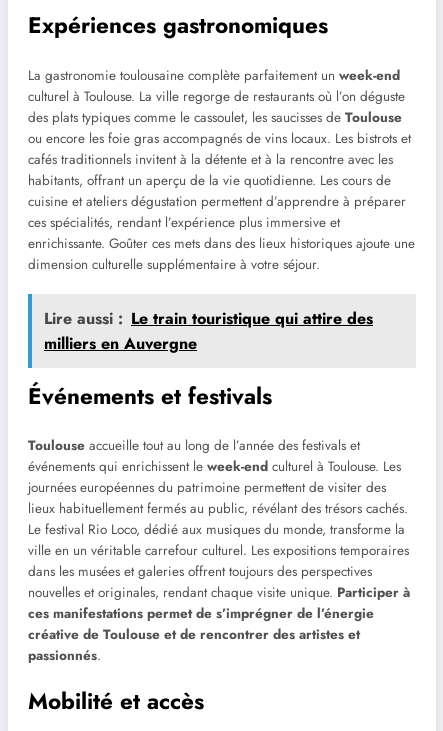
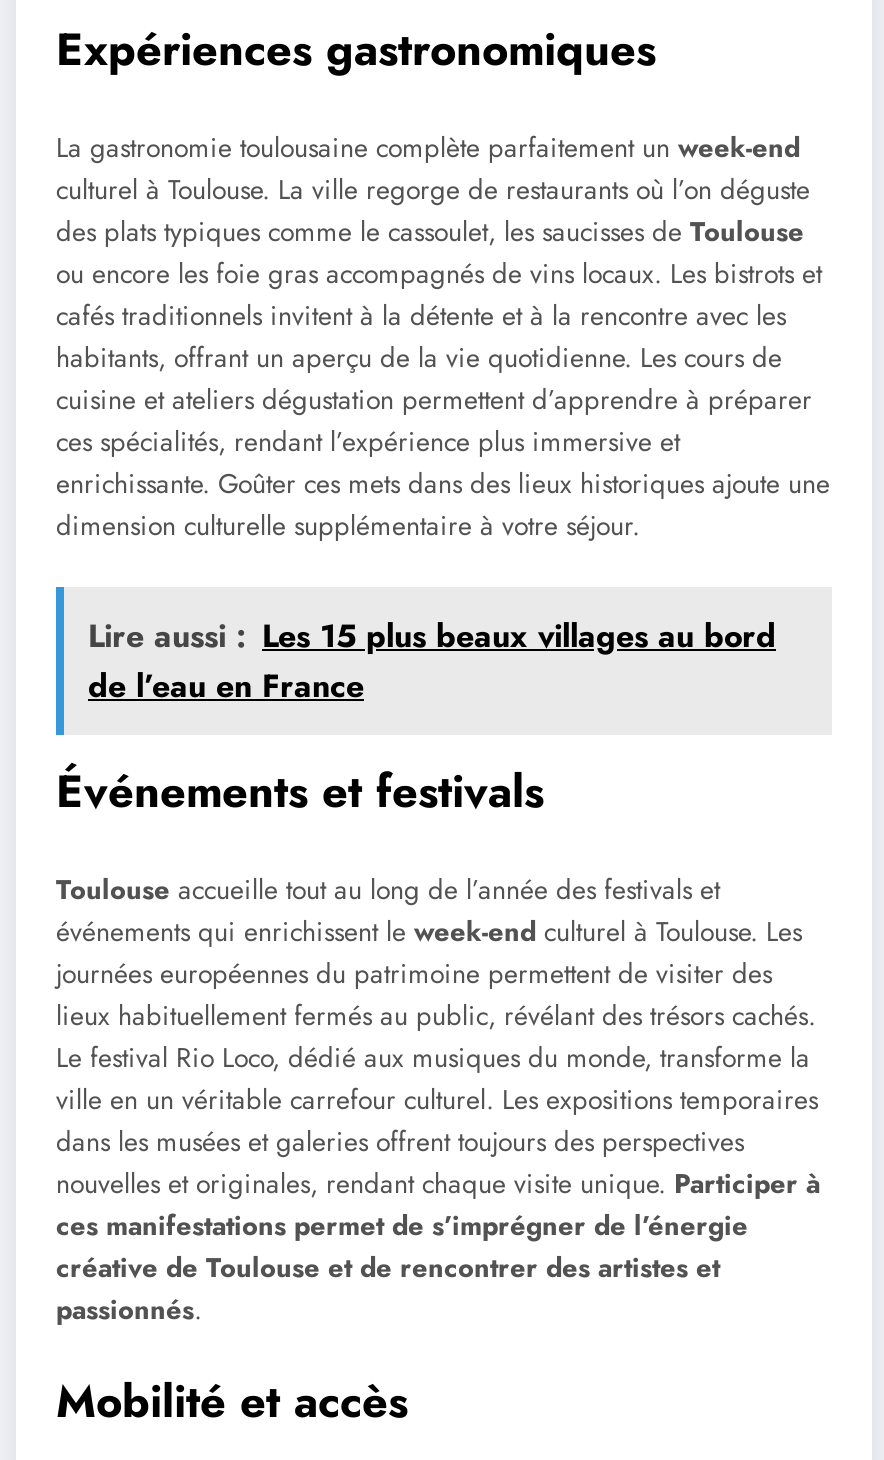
- Lire aussi : Le train touristique qui attire des
- milliers en Auvergne
+ Lire aussi : Les 15 plus beaux villages au bord
+ de l’eau en France
